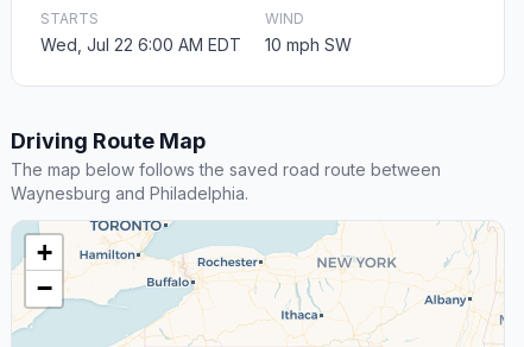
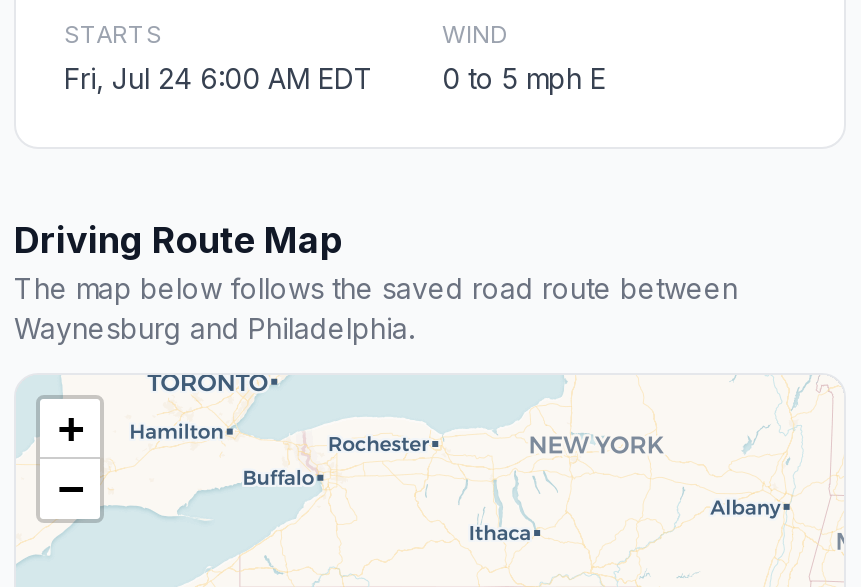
- Wed, Jul 22 6:00 AM EDT
+ Fri, Jul 24 6:00 AM EDT

- 10 mph SW
+ 0 to 5 mph E
